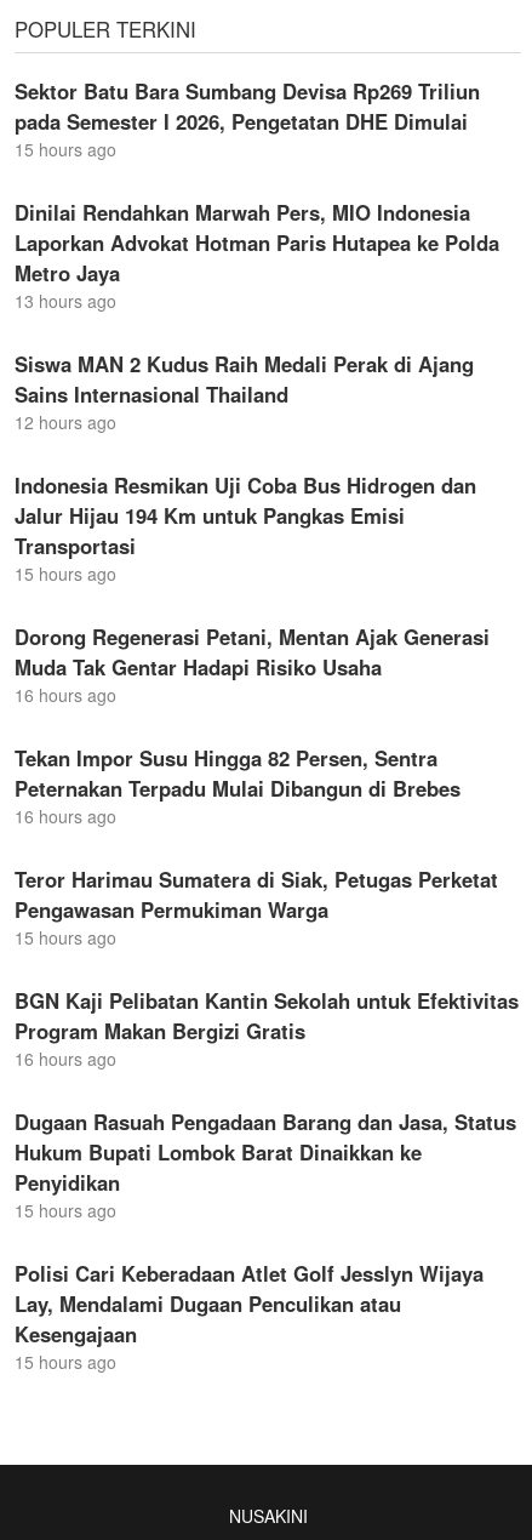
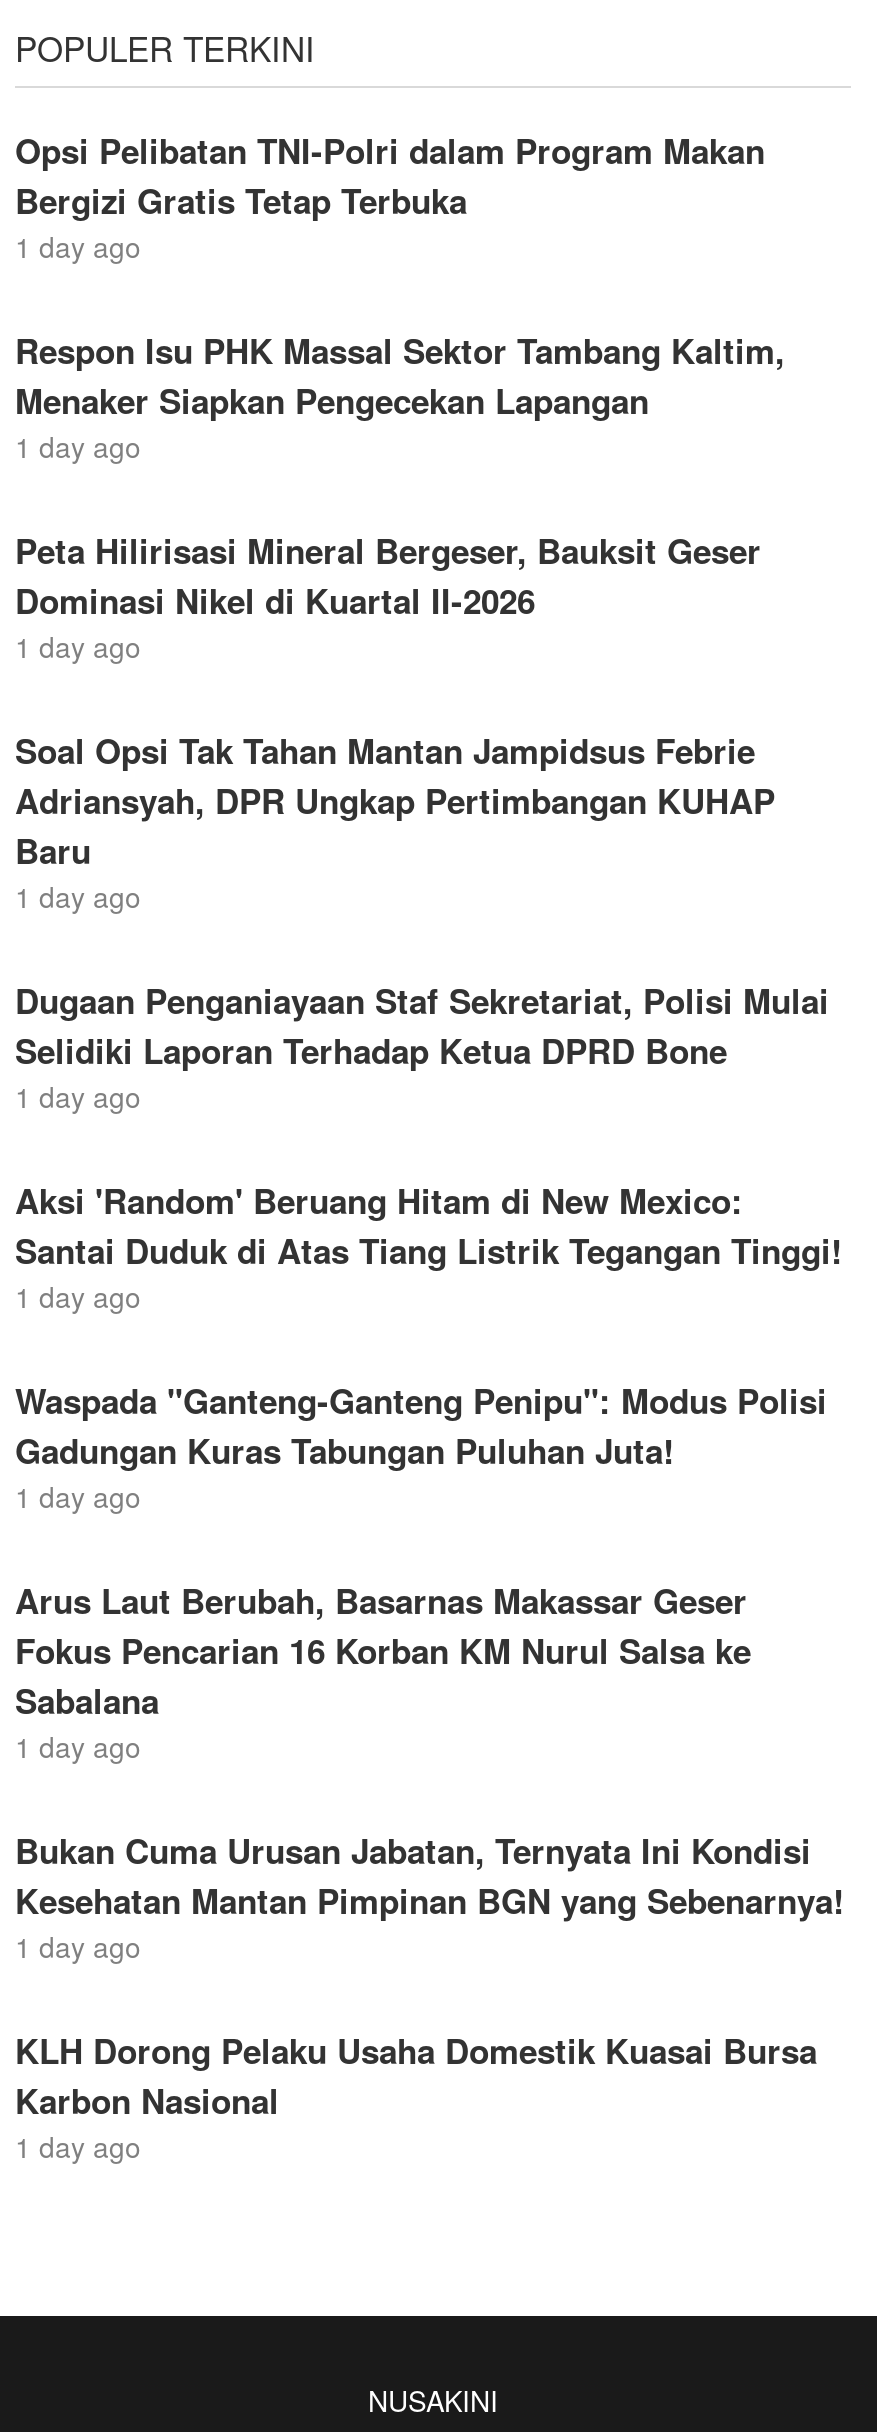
- Sektor Batu Bara Sumbang Devisa Rp269 Triliun
- pada Semester I 2026, Pengetatan DHE Dimulai
- 15 hours ago
+ Opsi Pelibatan TNI-Polri dalam Program Makan
+ Bergizi Gratis Tetap Terbuka
+ 1 day ago

- Dinilai Rendahkan Marwah Pers, MIO Indonesia
- Laporkan Advokat Hotman Paris Hutapea ke Polda
- Metro Jaya
- 13 hours ago
+ Respon Isu PHK Massal Sektor Tambang Kaltim,
+ Menaker Siapkan Pengecekan Lapangan
+ 1 day ago

- Siswa MAN 2 Kudus Raih Medali Perak di Ajang
- Sains Internasional Thailand
- 12 hours ago
+ Peta Hilirisasi Mineral Bergeser, Bauksit Geser
+ Dominasi Nikel di Kuartal II-2026
+ 1 day ago

- Indonesia Resmikan Uji Coba Bus Hidrogen dan
- Jalur Hijau 194 Km untuk Pangkas Emisi
- Transportasi
- 15 hours ago
+ Soal Opsi Tak Tahan Mantan Jampidsus Febrie
+ Adriansyah, DPR Ungkap Pertimbangan KUHAP
+ Baru
+ 1 day ago

- Dorong Regenerasi Petani, Mentan Ajak Generasi
- Muda Tak Gentar Hadapi Risiko Usaha
- 16 hours ago
+ Dugaan Penganiayaan Staf Sekretariat, Polisi Mulai
+ Selidiki Laporan Terhadap Ketua DPRD Bone
+ 1 day ago

- Tekan Impor Susu Hingga 82 Persen, Sentra
- Peternakan Terpadu Mulai Dibangun di Brebes
- 16 hours ago
+ Aksi 'Random' Beruang Hitam di New Mexico:
+ Santai Duduk di Atas Tiang Listrik Tegangan Tinggi!
+ 1 day ago

- Teror Harimau Sumatera di Siak, Petugas Perketat
- Pengawasan Permukiman Warga
- 15 hours ago
+ Waspada "Ganteng-Ganteng Penipu": Modus Polisi
+ Gadungan Kuras Tabungan Puluhan Juta!
+ 1 day ago

- BGN Kaji Pelibatan Kantin Sekolah untuk Efektivitas
- Program Makan Bergizi Gratis
- 16 hours ago
+ Arus Laut Berubah, Basarnas Makassar Geser
+ Fokus Pencarian 16 Korban KM Nurul Salsa ke
+ Sabalana
+ 1 day ago

- Dugaan Rasuah Pengadaan Barang dan Jasa, Status
- Hukum Bupati Lombok Barat Dinaikkan ke
- Penyidikan
- 15 hours ago
+ Bukan Cuma Urusan Jabatan, Ternyata Ini Kondisi
+ Kesehatan Mantan Pimpinan BGN yang Sebenarnya!
+ 1 day ago

- Polisi Cari Keberadaan Atlet Golf Jesslyn Wijaya
- Lay, Mendalami Dugaan Penculikan atau
- Kesengajaan
- 15 hours ago
+ KLH Dorong Pelaku Usaha Domestik Kuasai Bursa
+ Karbon Nasional
+ 1 day ago
